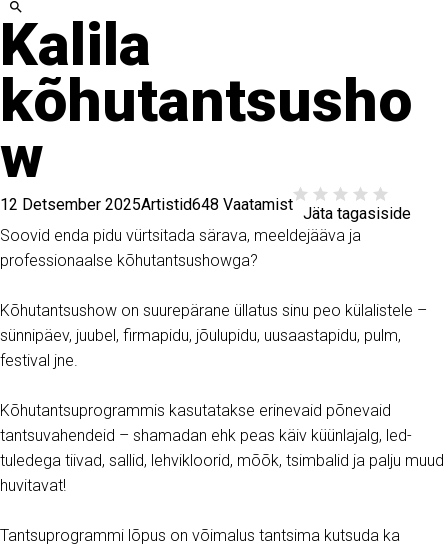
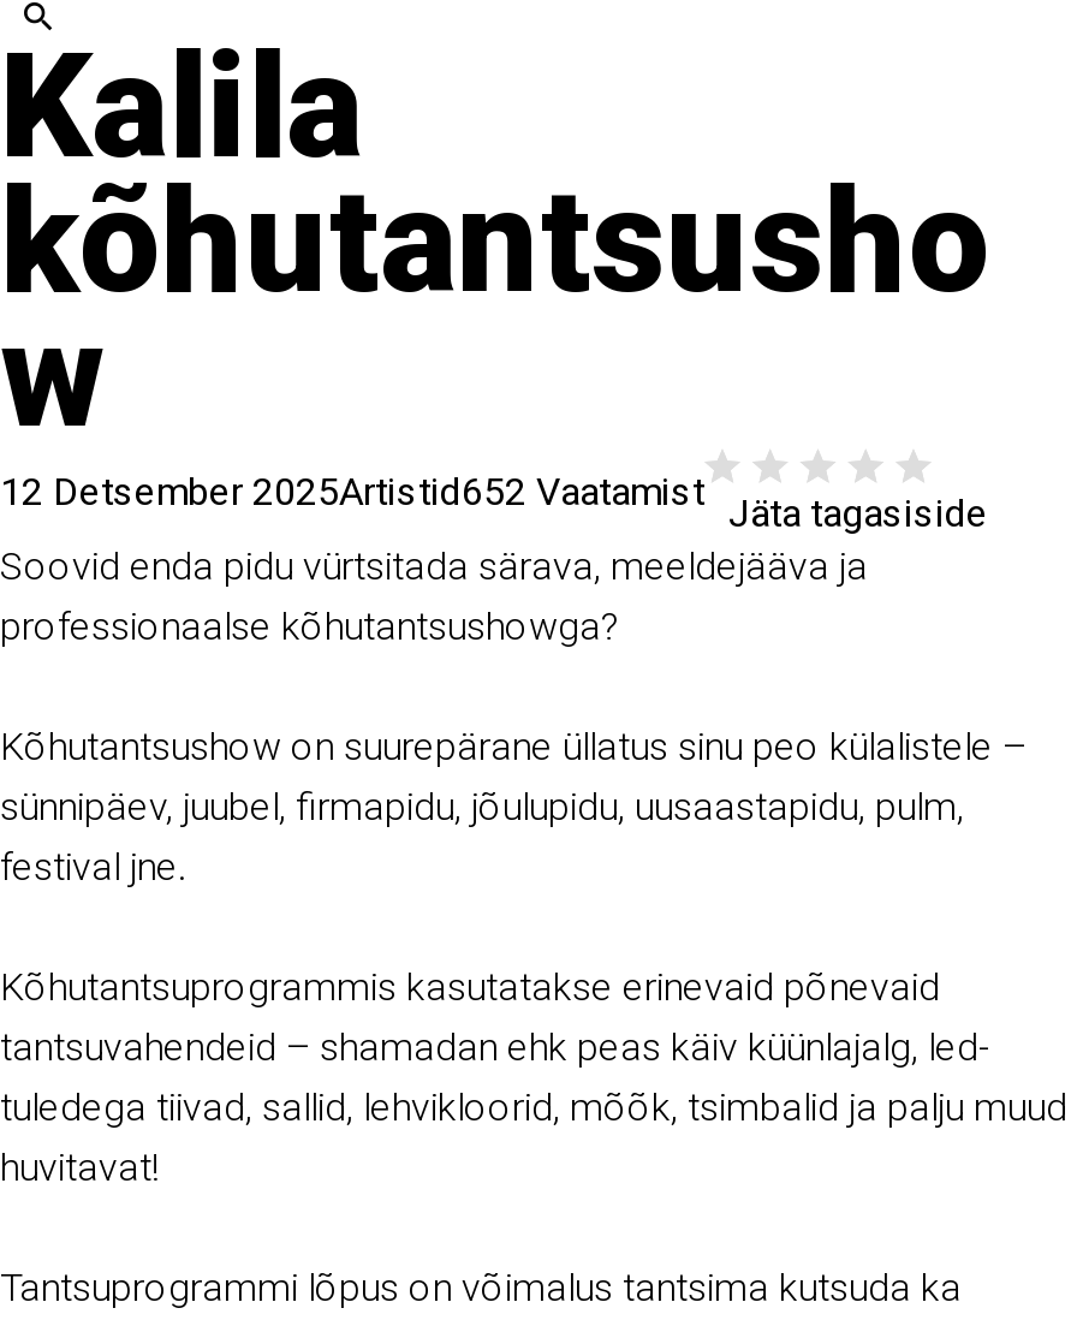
- 12 Detsember 2025Artistid648 Vaatamist Jäta tagasiside
+ 12 Detsember 2025Artistid652 Vaatamist Jäta tagasiside
